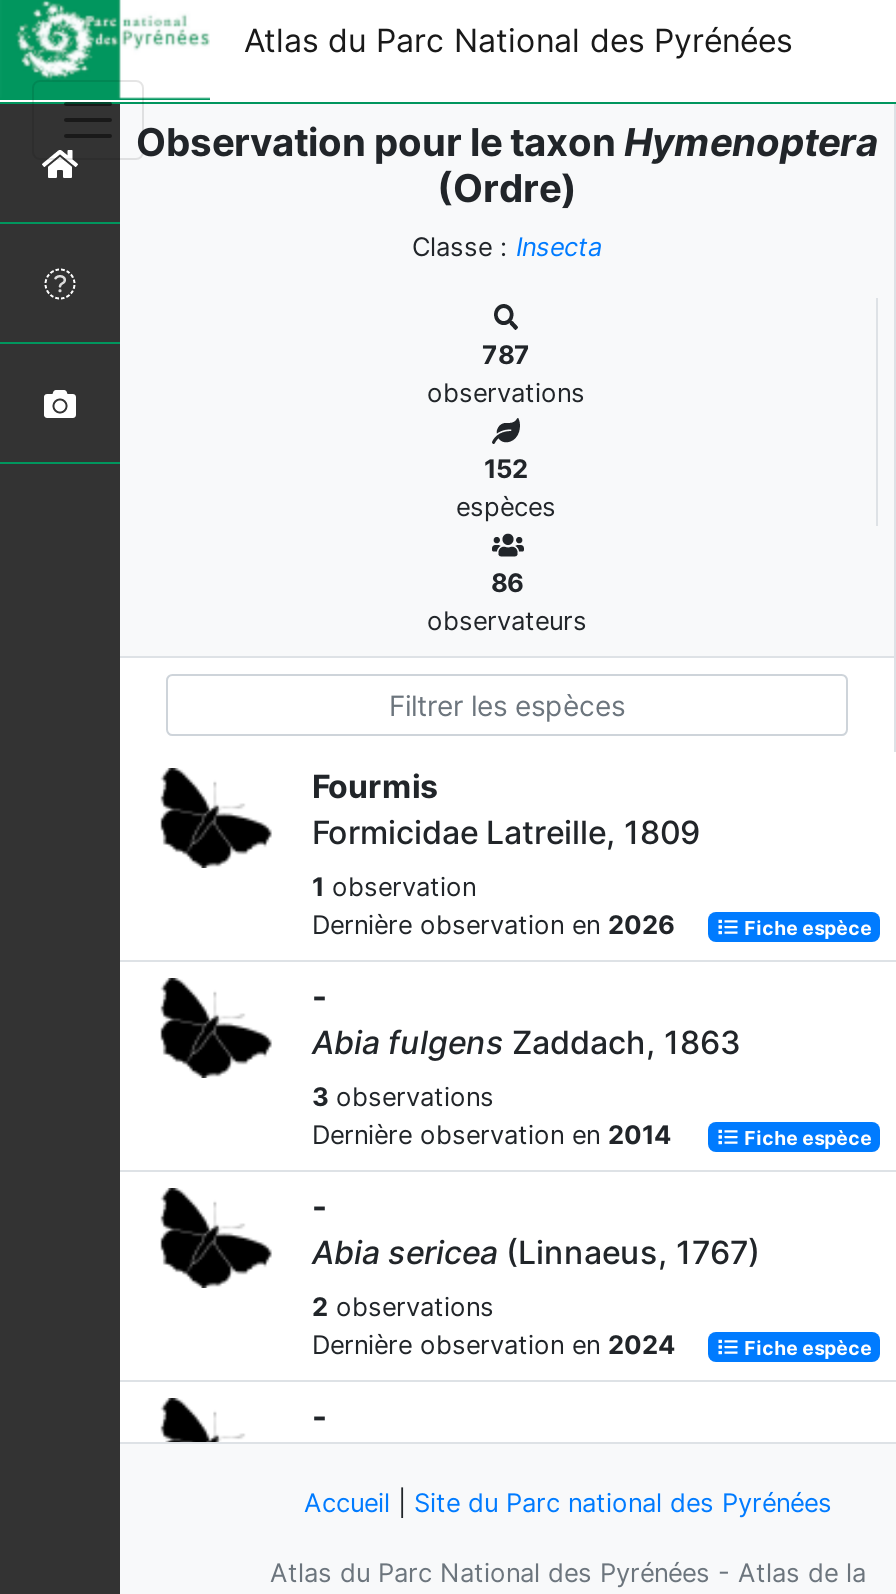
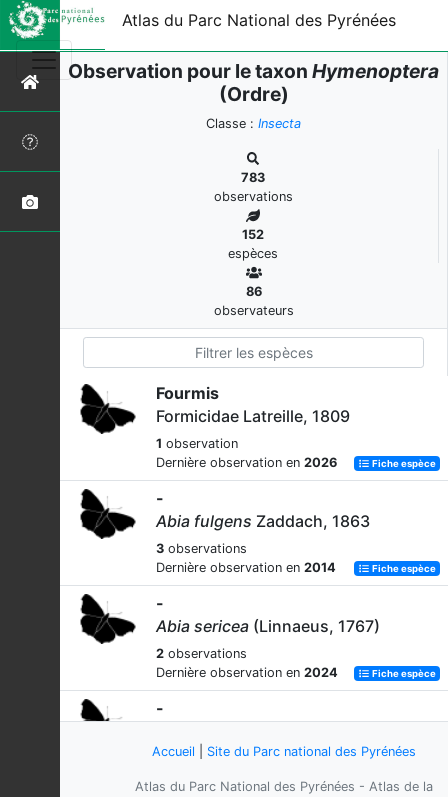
- 787
+ 783
